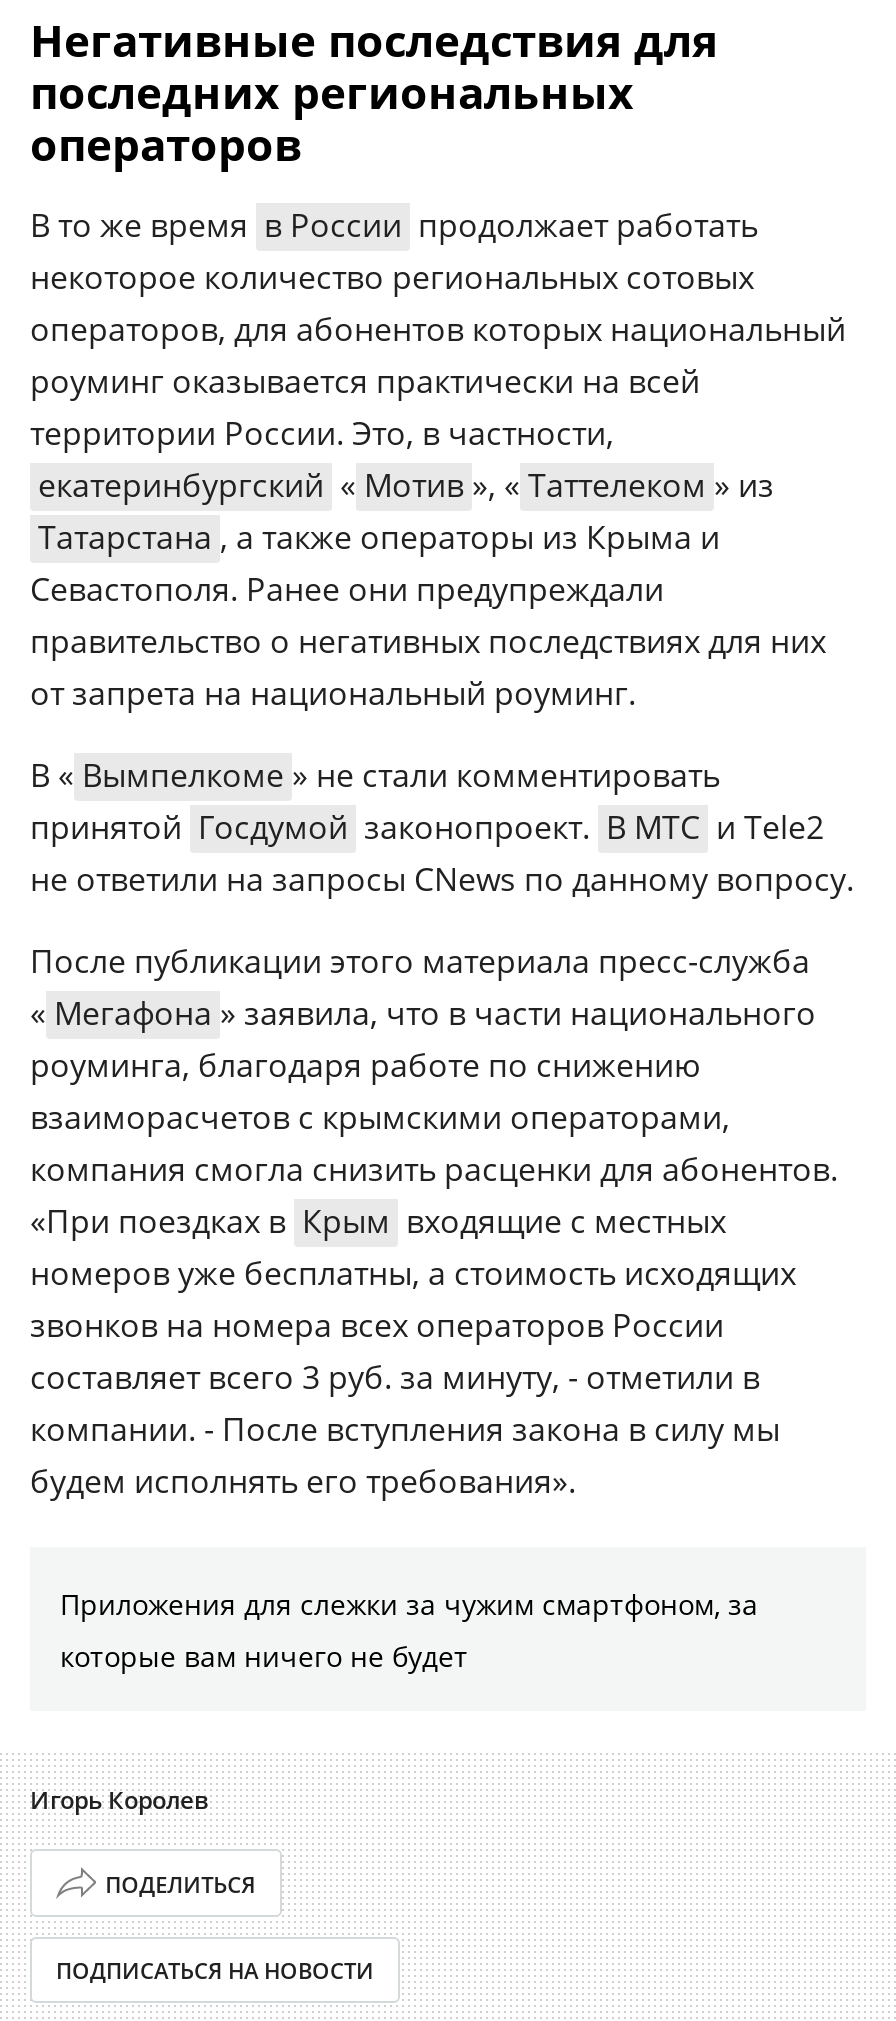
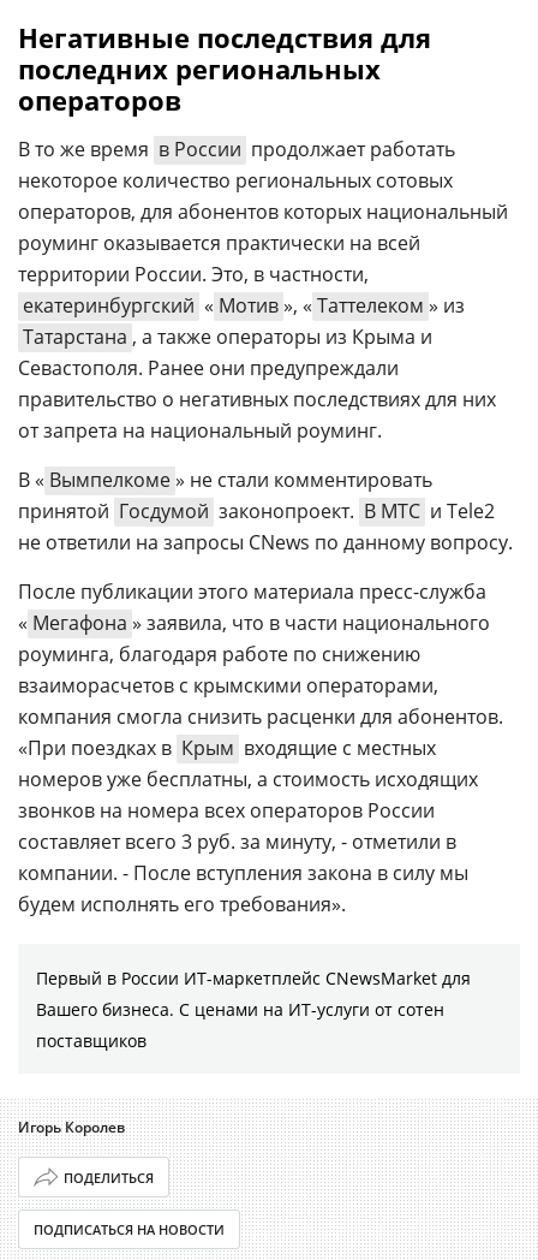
- Приложения для слежки за чужим смартфоном, за
- которые вам ничего не будет
+ Первый в России ИТ-маркетплейс CNewsMarket для
+ Вашего бизнеса. С ценами на ИТ-услуги от сотен
+ поставщиков
